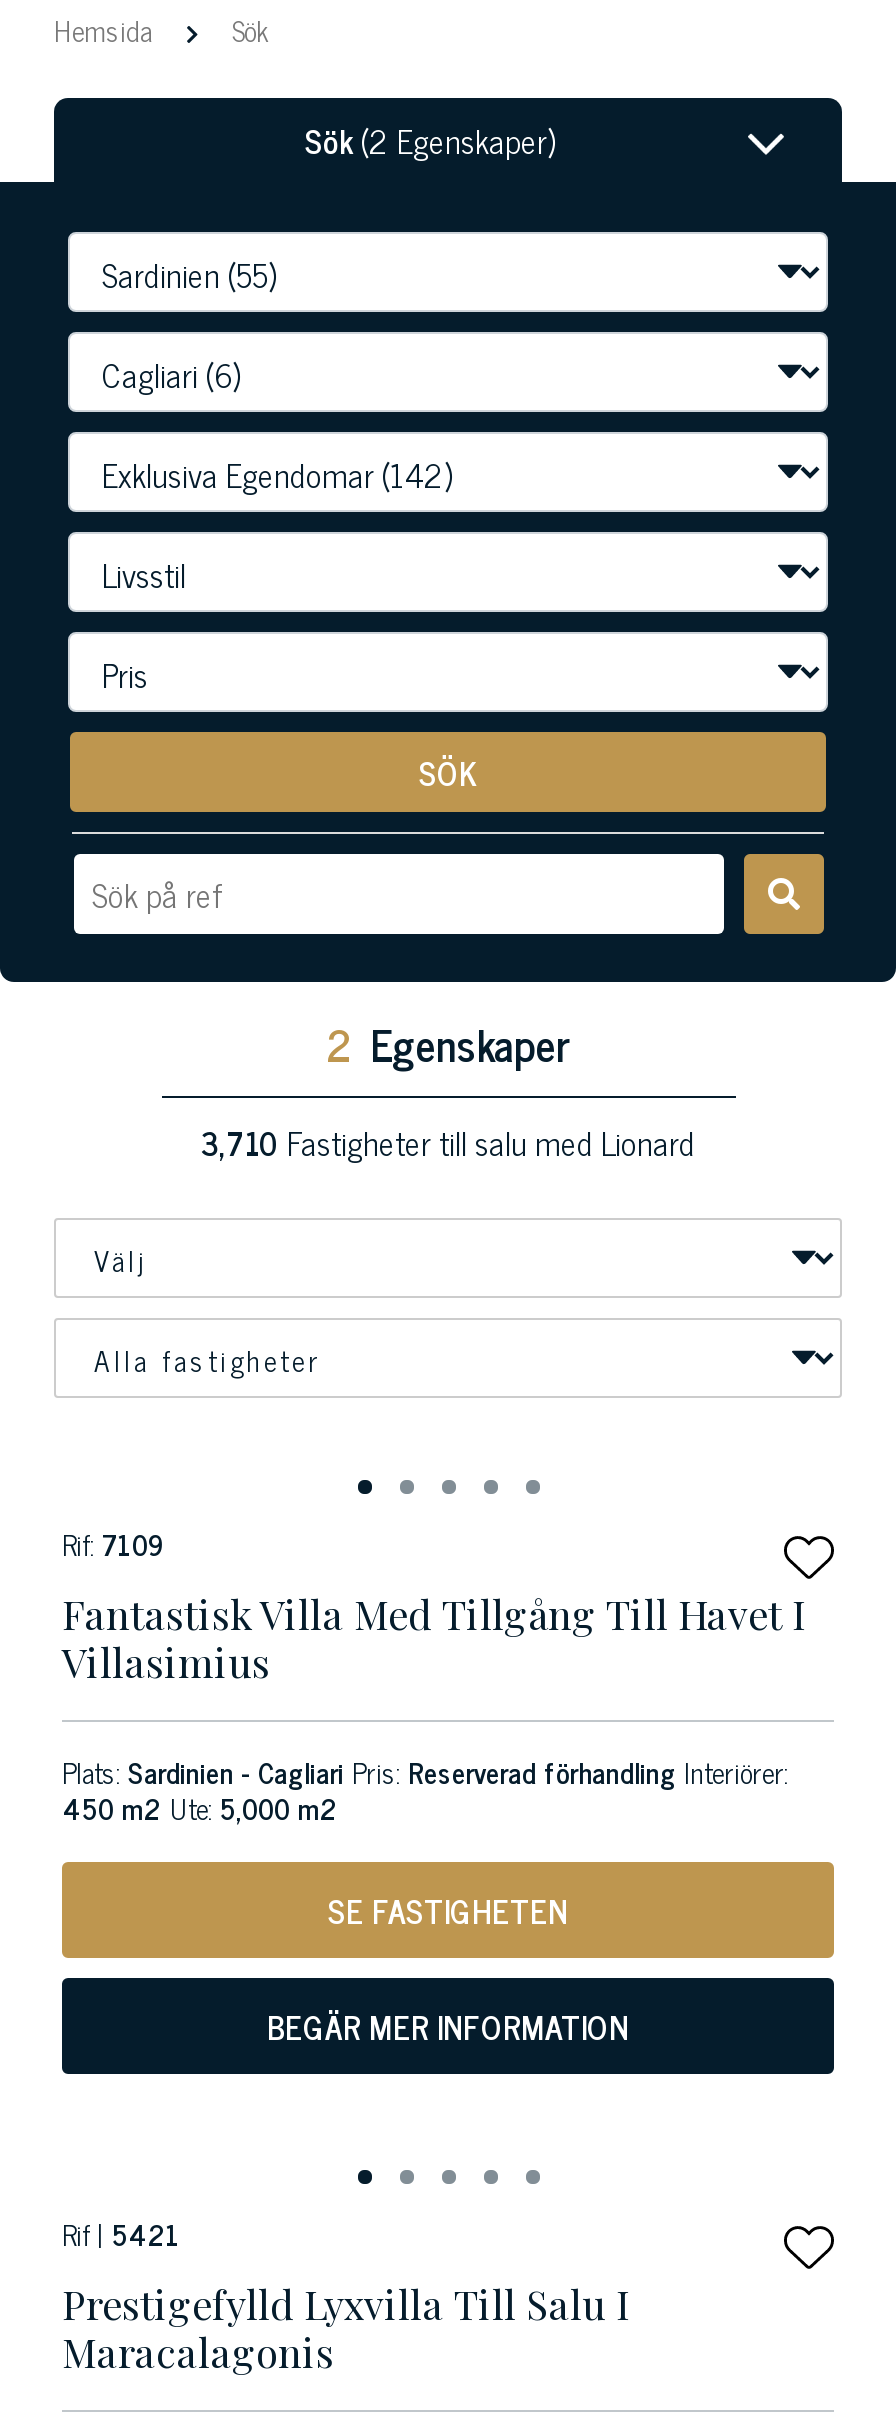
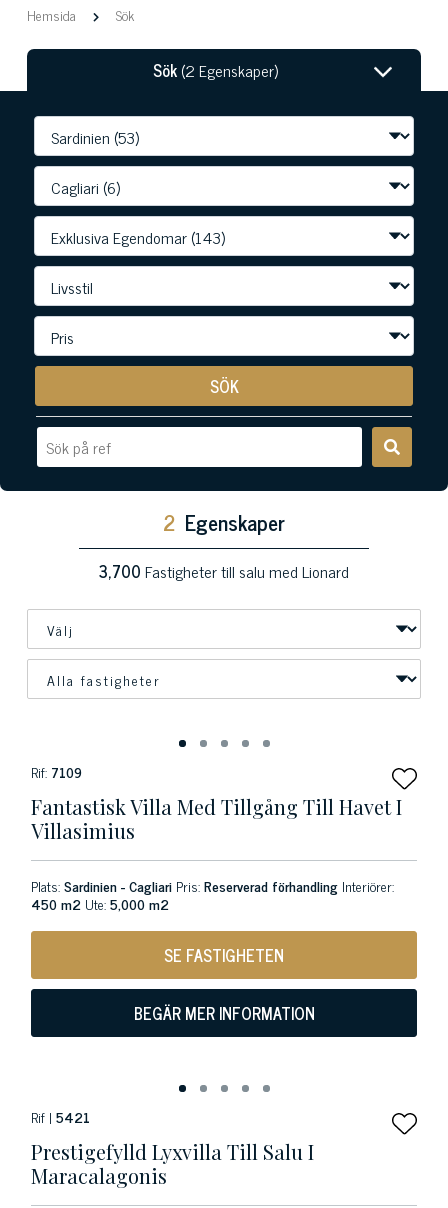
- 3,710 Fastigheter till salu med Lionard
+ 3,700 Fastigheter till salu med Lionard
